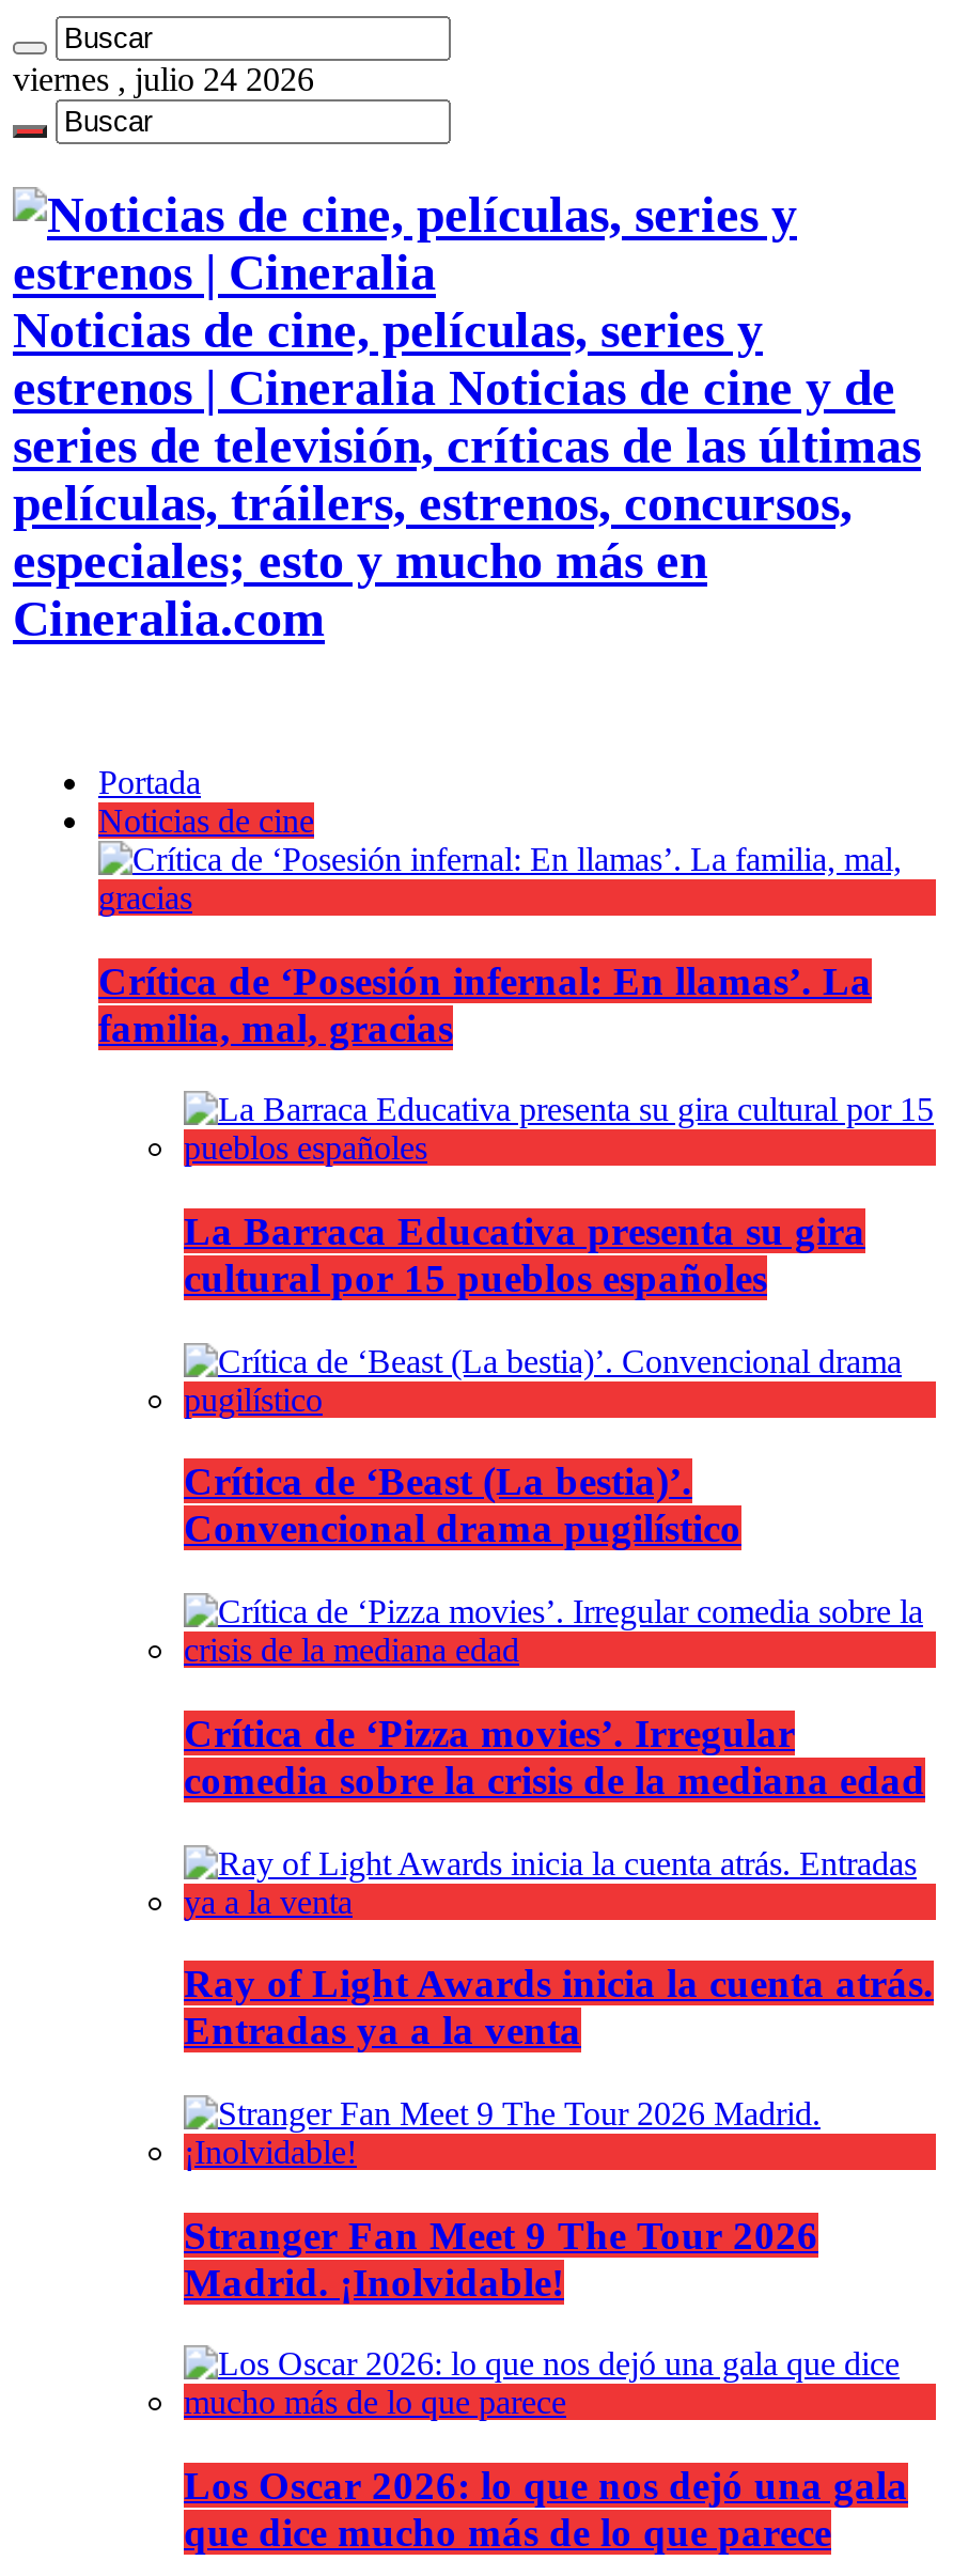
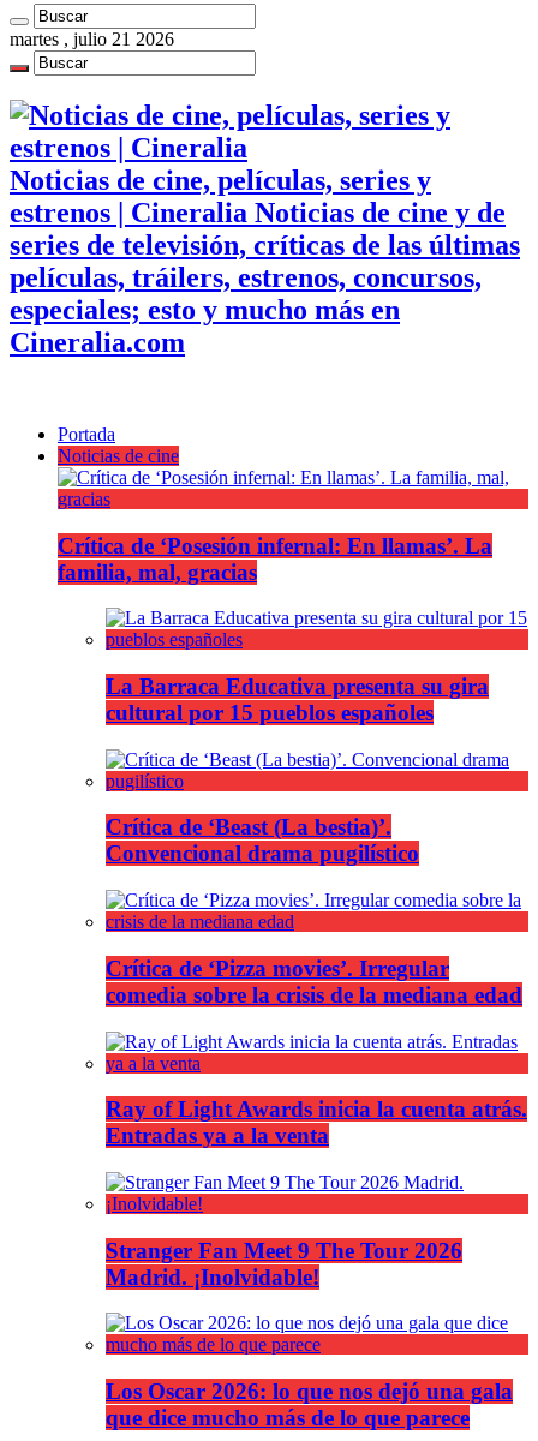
- viernes , julio 24 2026
+ martes , julio 21 2026
